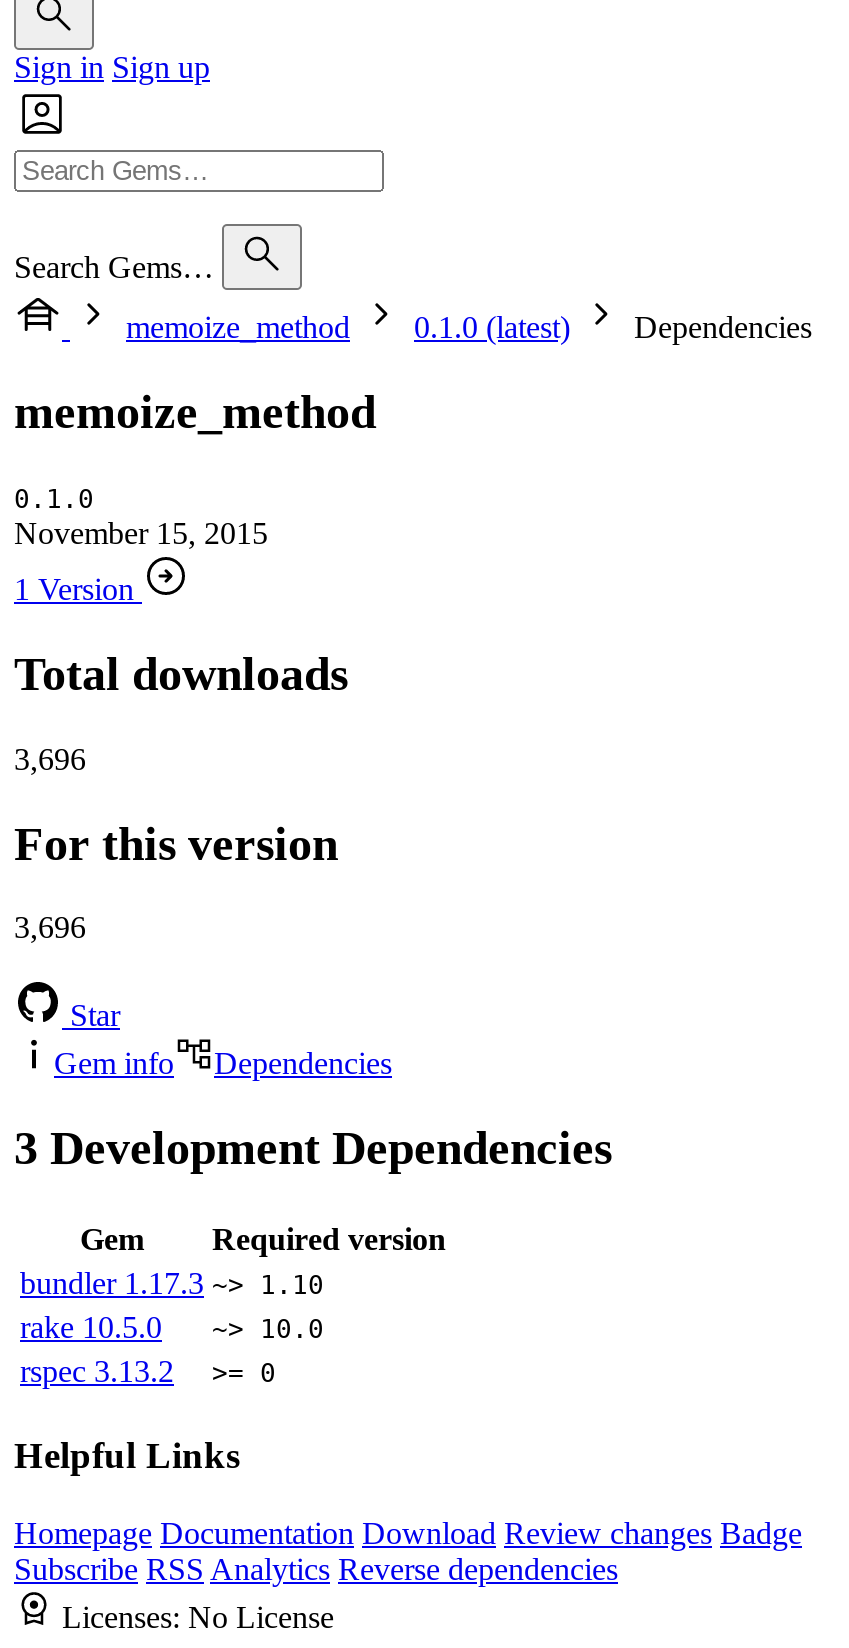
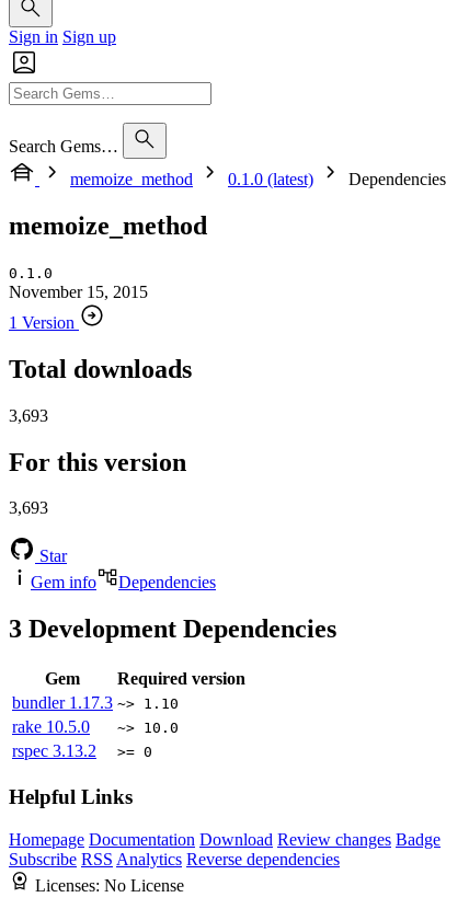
- 3,696
+ 3,693

- 3,696
+ 3,693
